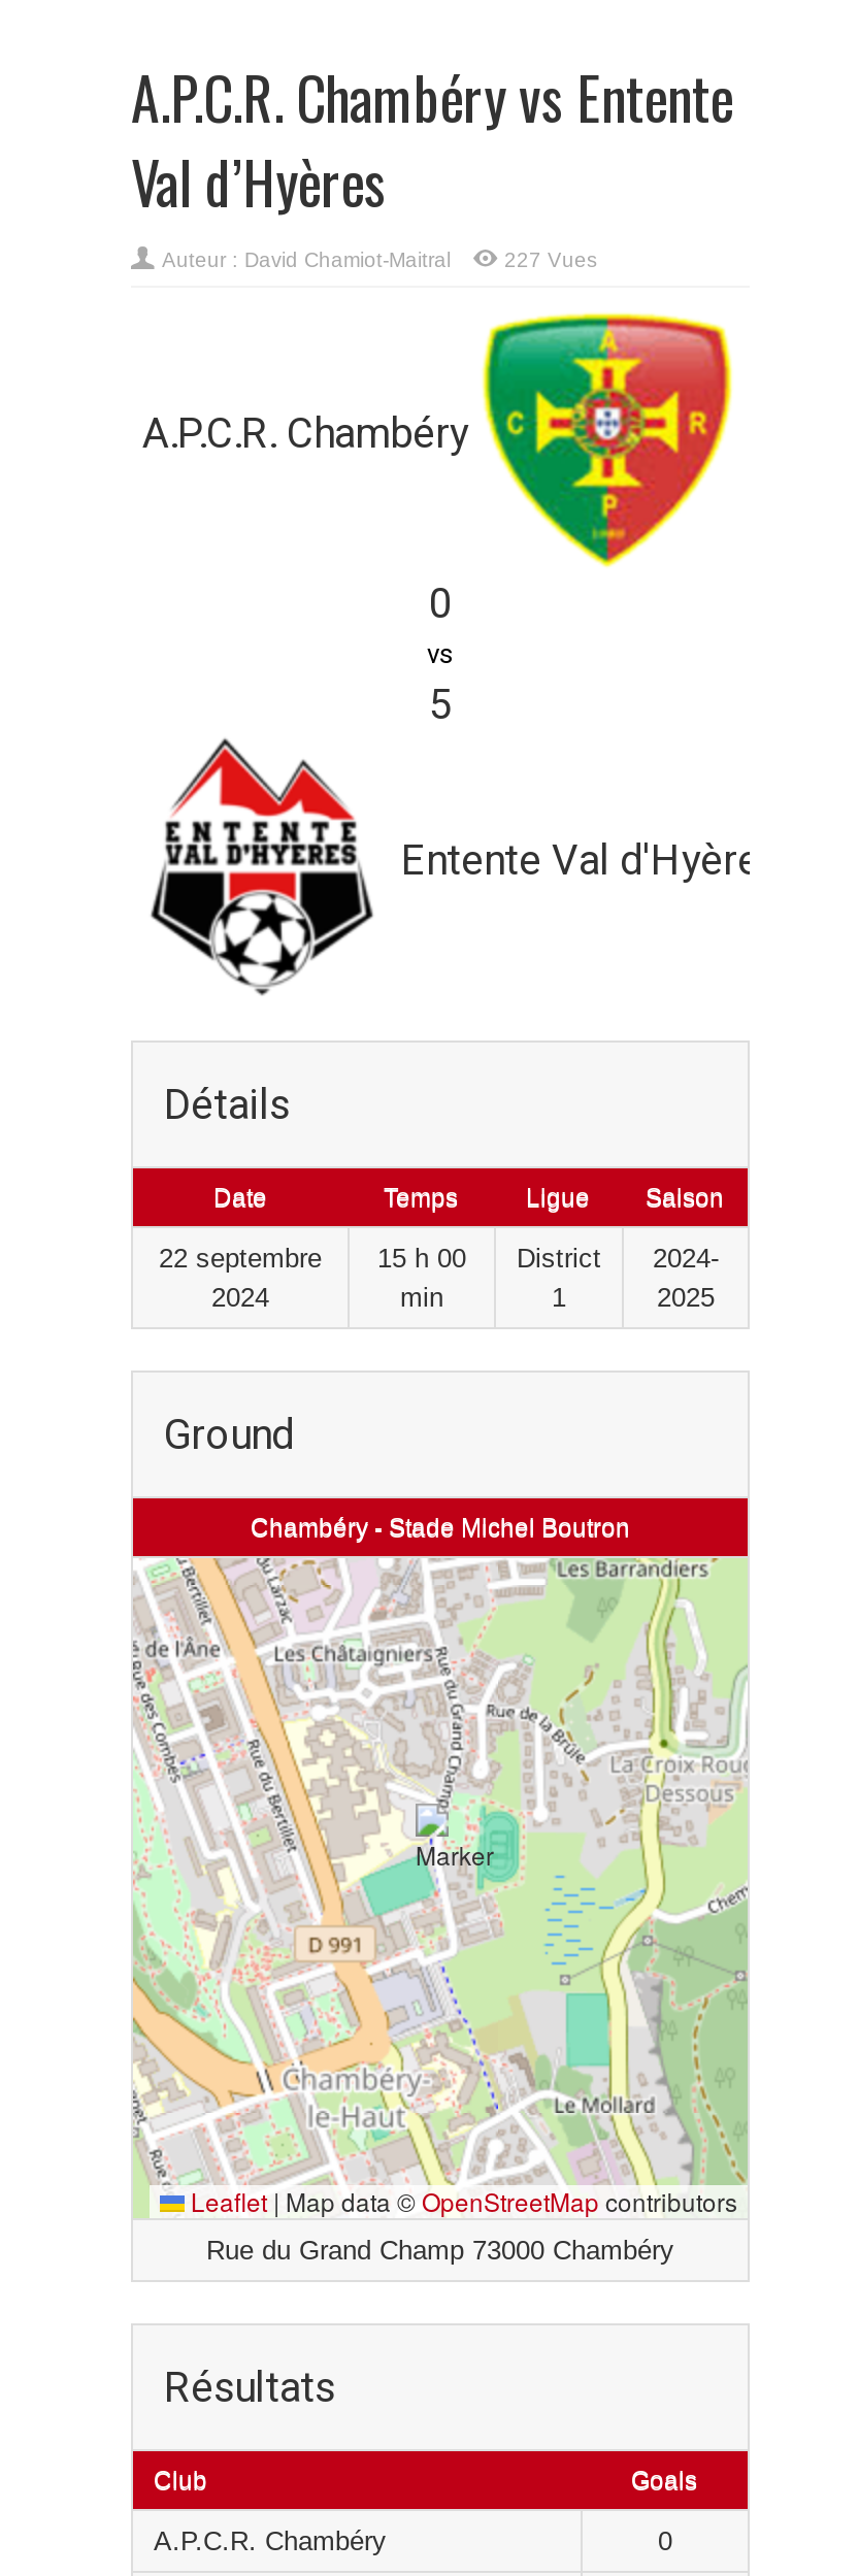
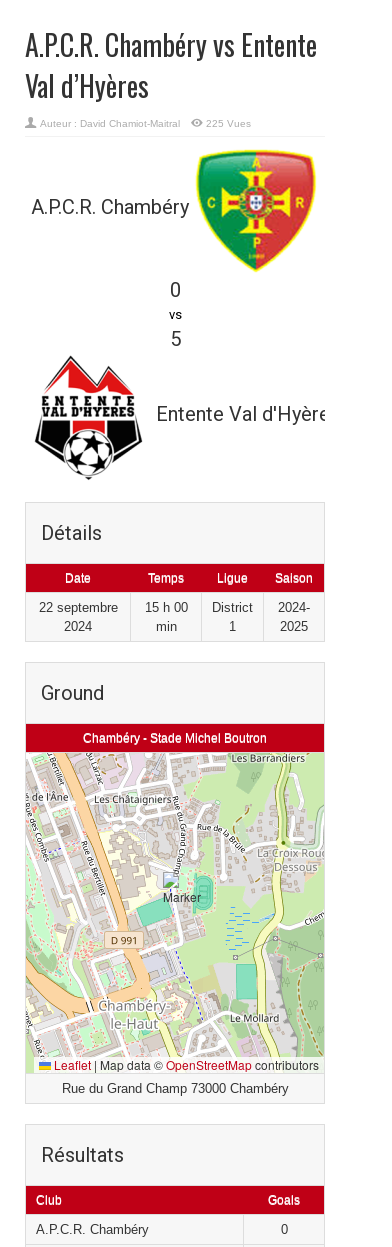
- 227 Vues
+ 225 Vues
